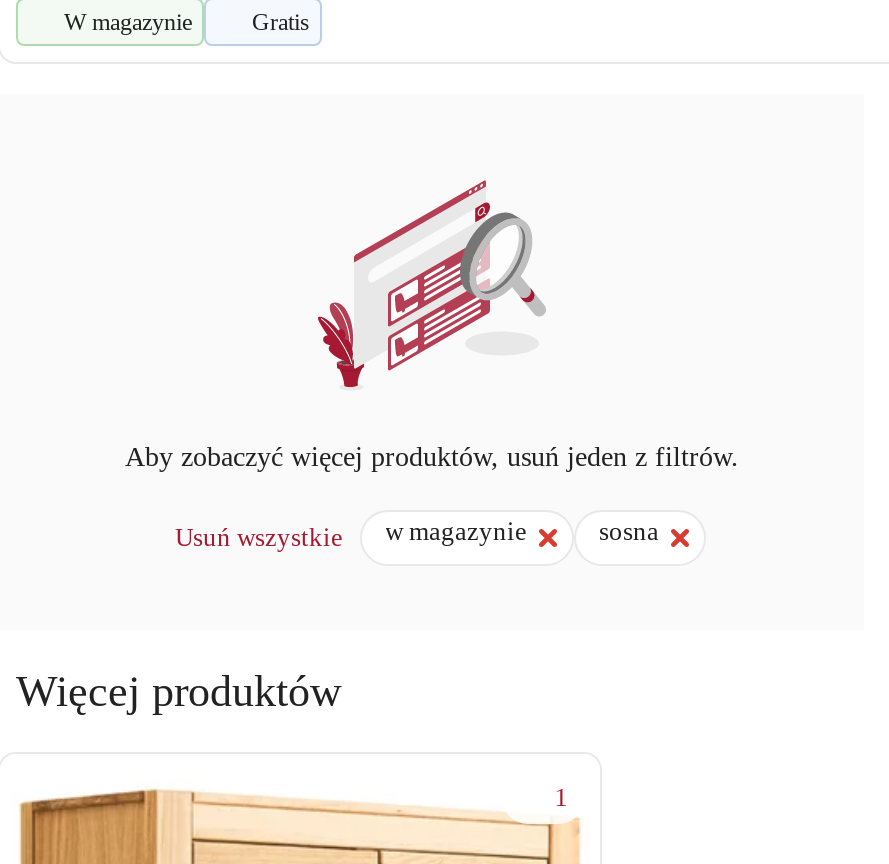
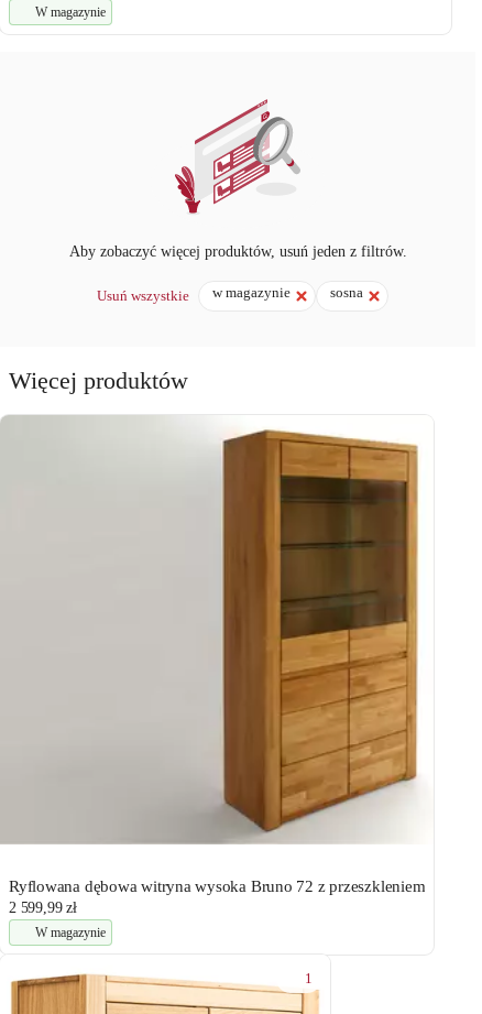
- Gratis

+ [image]
+ Ryflowana dębowa witryna wysoka Bruno 72 z przeszkleniem
+ 2 599,99 zł
+ W magazynie
